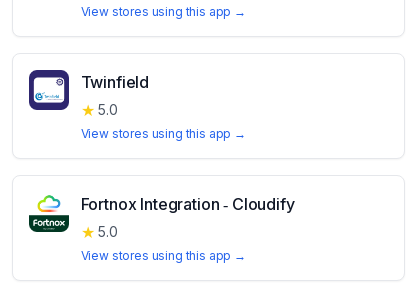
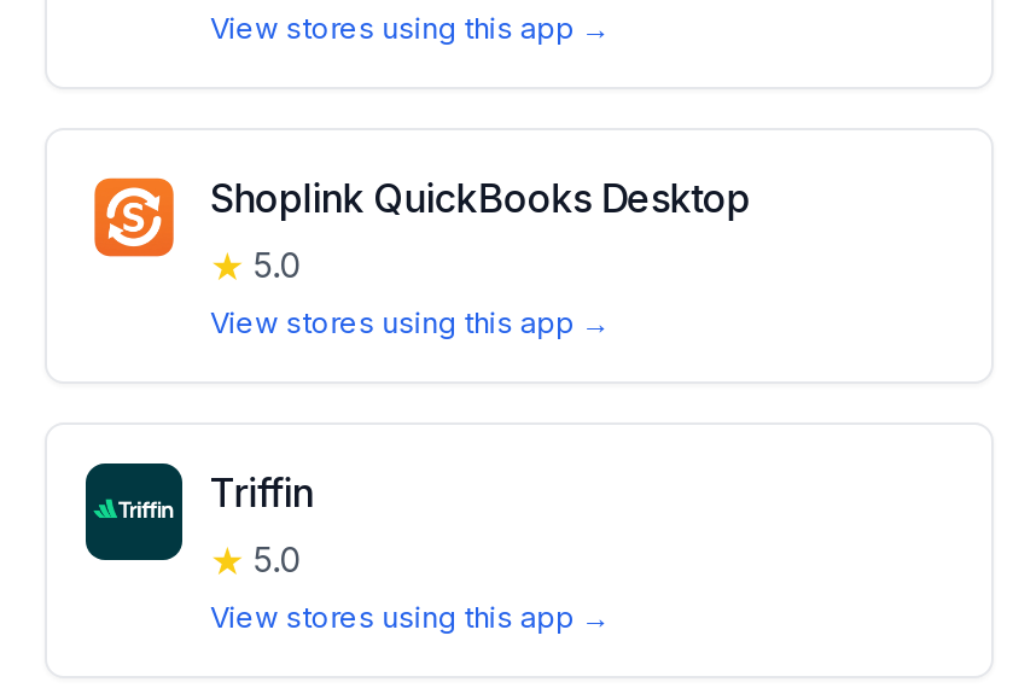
- [image]
- Twinfield
+ [image]
+ Shoplink QuickBooks Desktop

- [image]
- Fortnox Integration ‑ Cloudify
+ [image]
+ Triffin
